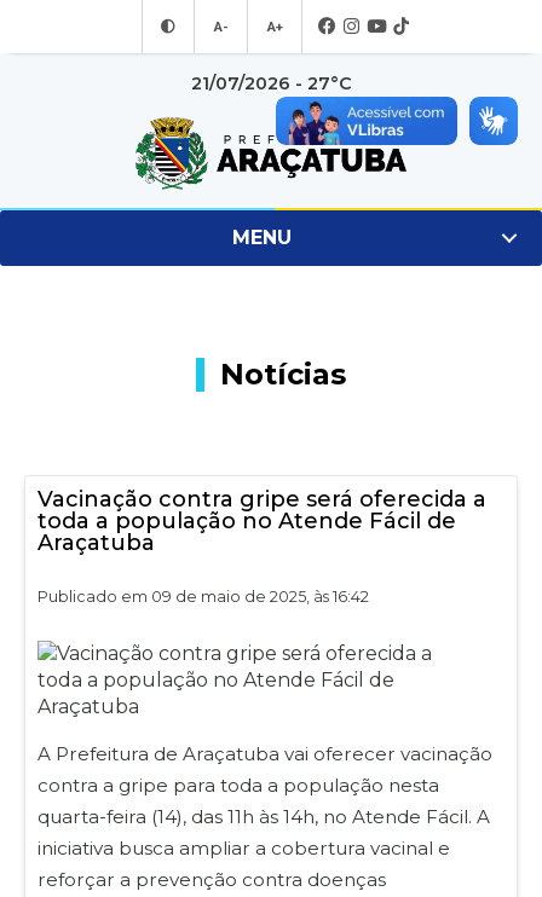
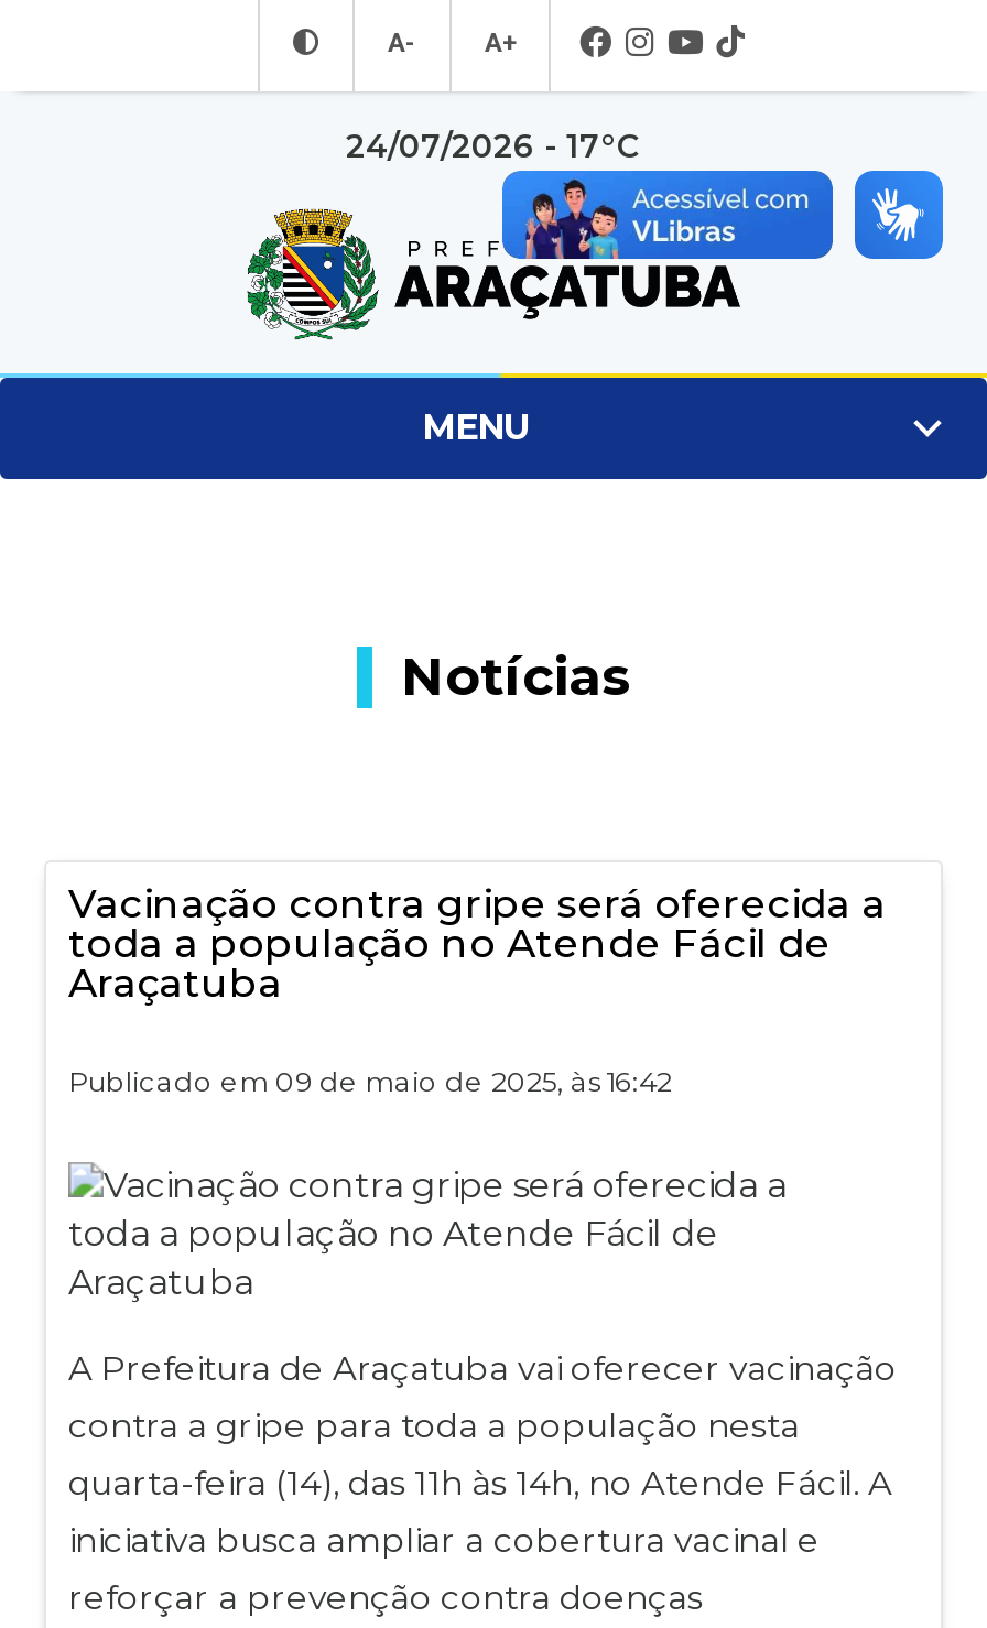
- 21/07/2026 - 27°C
+ 24/07/2026 - 17°C
